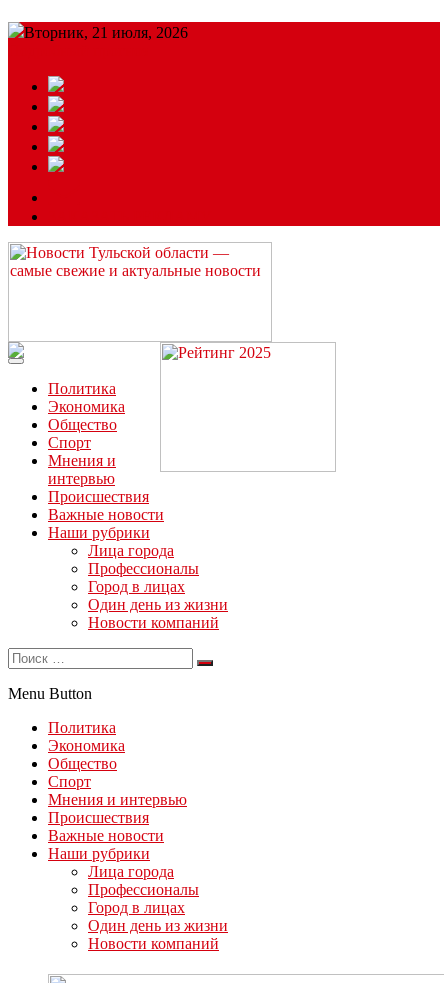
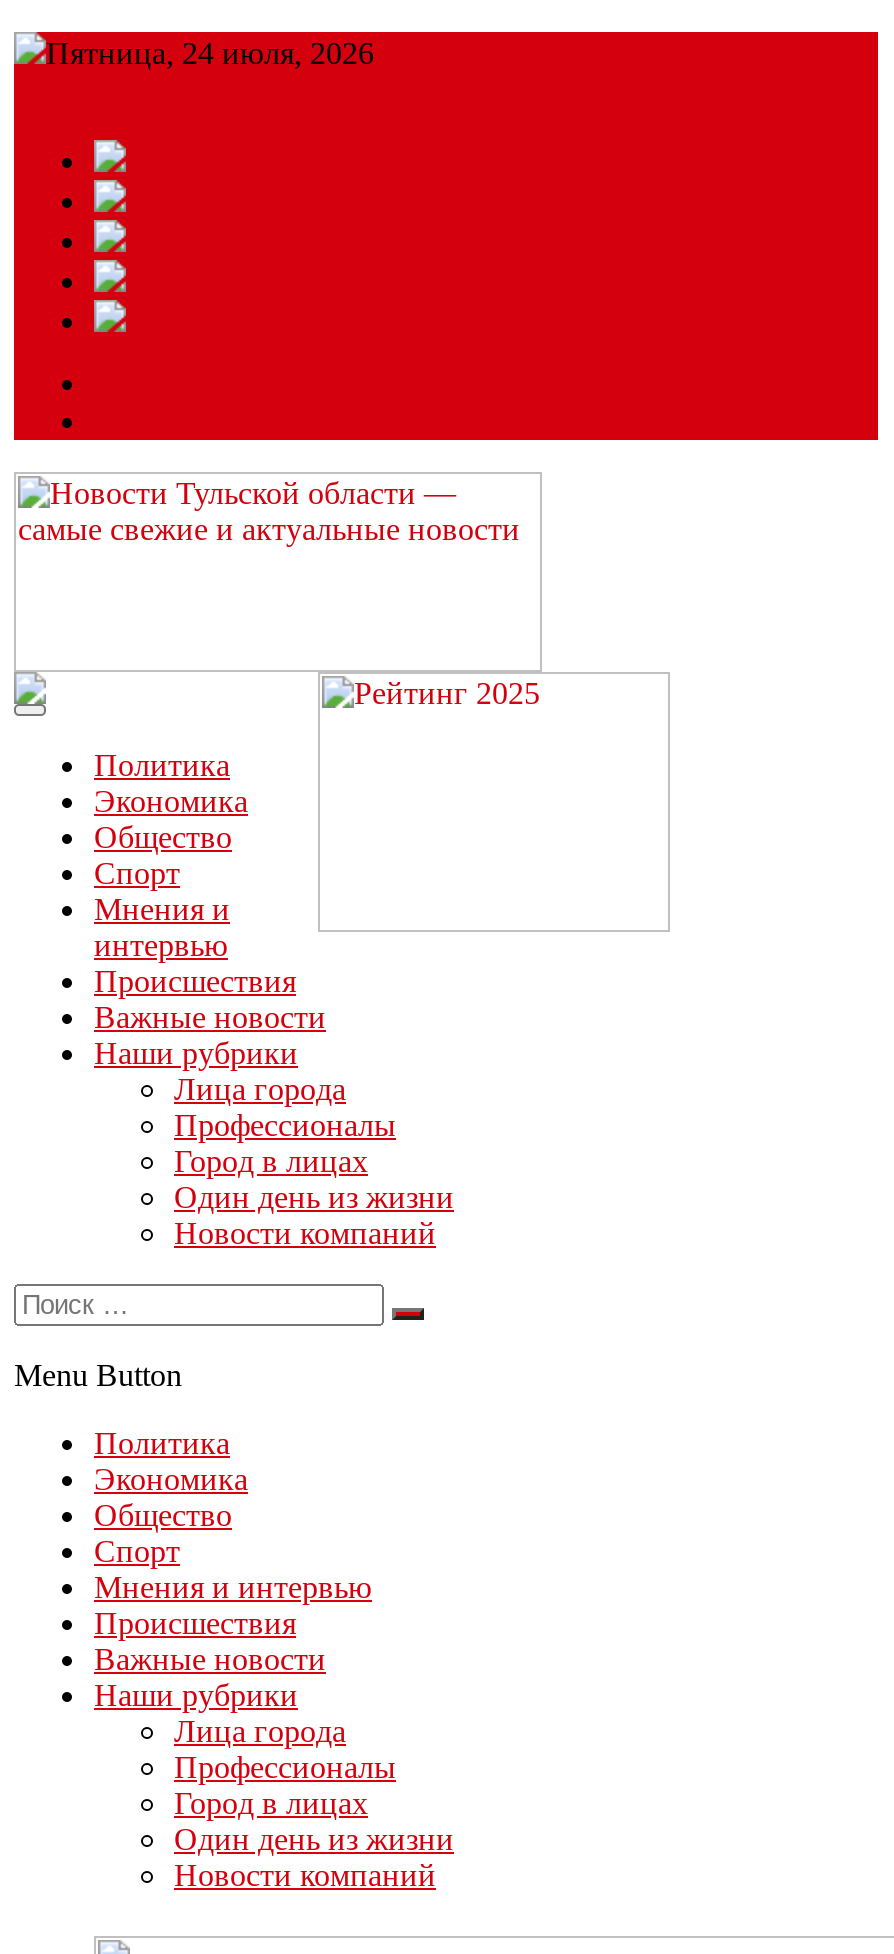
- Вторник, 21 июля, 2026
+ Пятница, 24 июля, 2026
